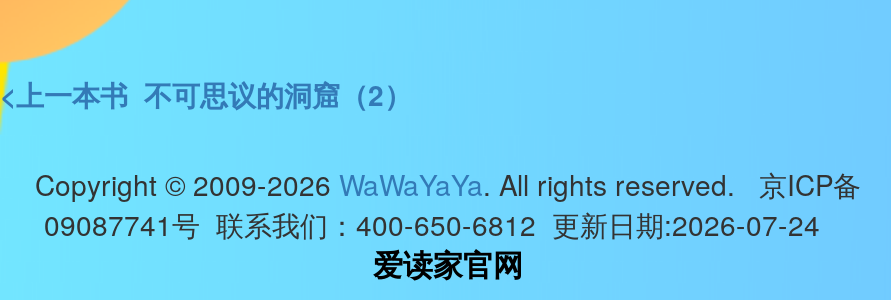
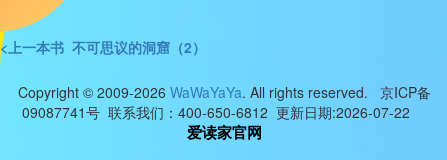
- 09087741号 联系我们：400-650-6812 更新日期:2026-07-24
+ 09087741号 联系我们：400-650-6812 更新日期:2026-07-22
